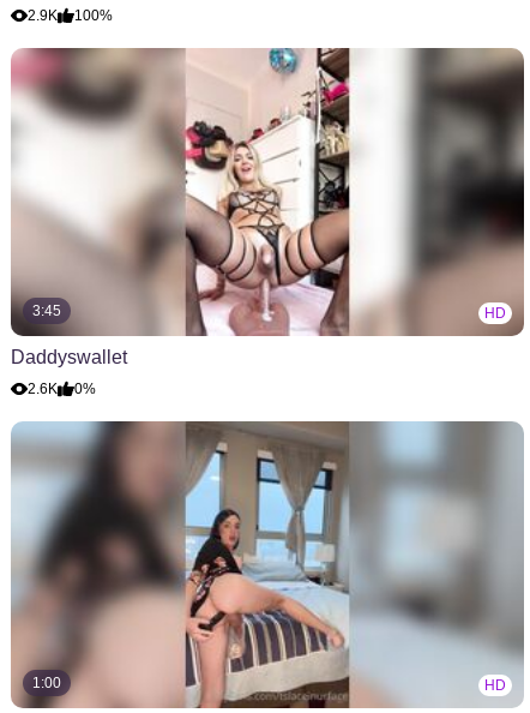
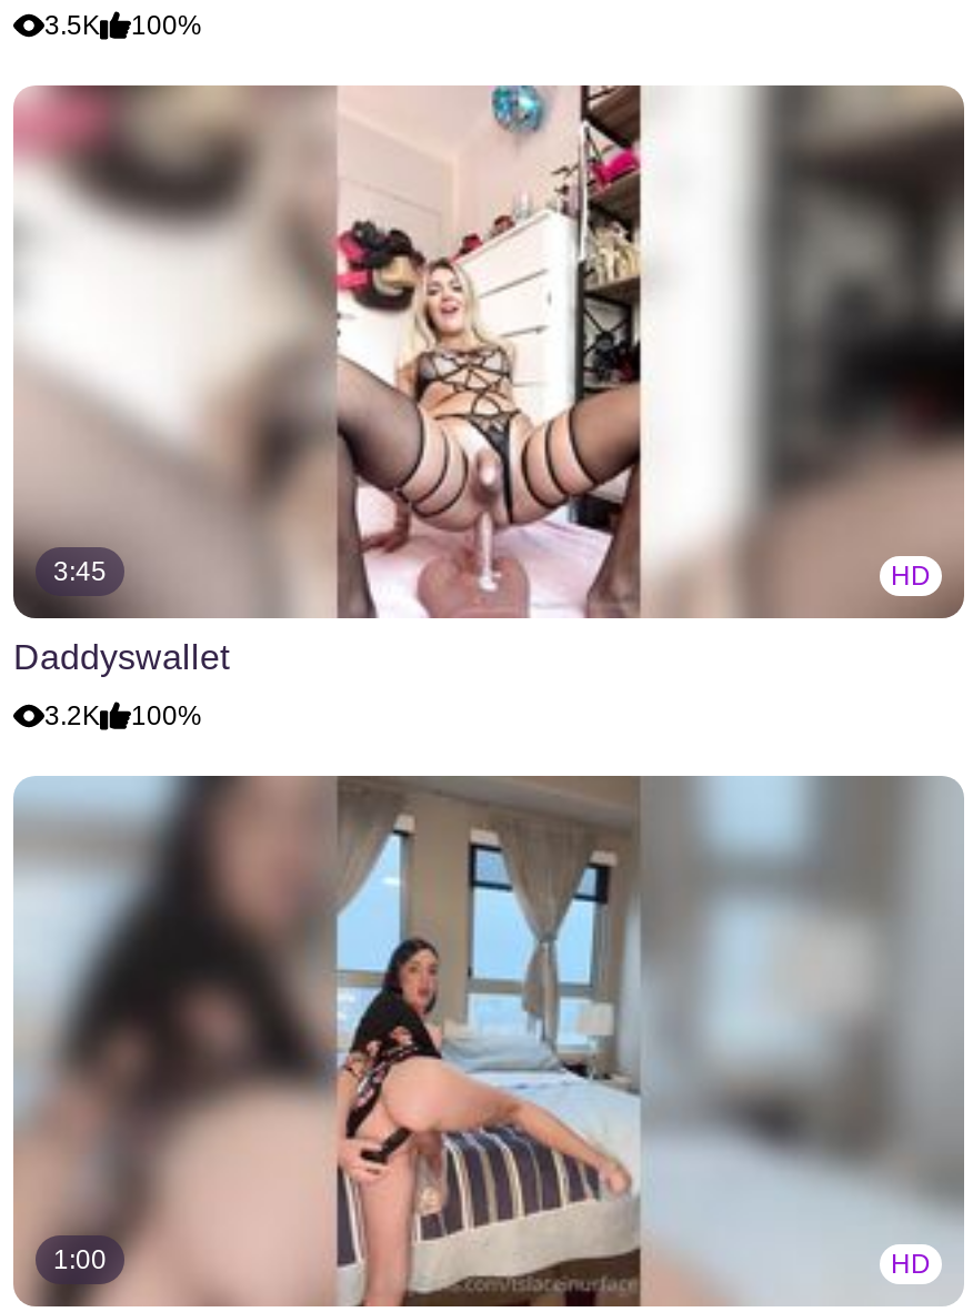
- 2.9K 100%
+ 3.5K 100%

- 2.6K
- 0%
+ 3.2K
+ 100%
